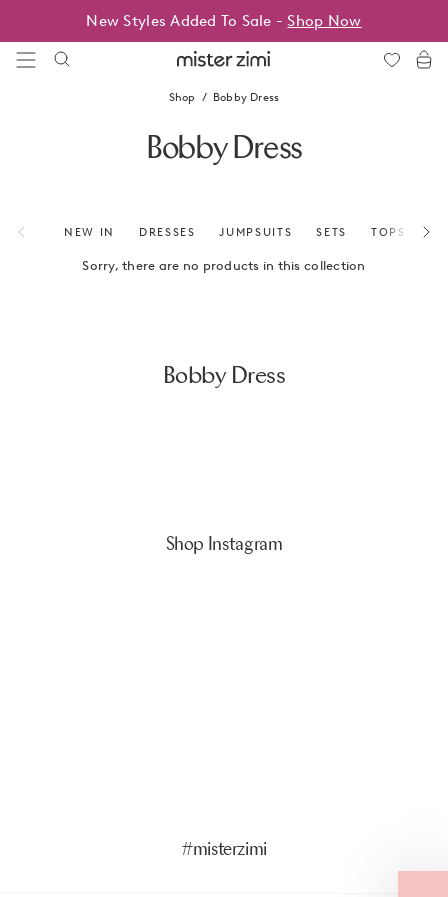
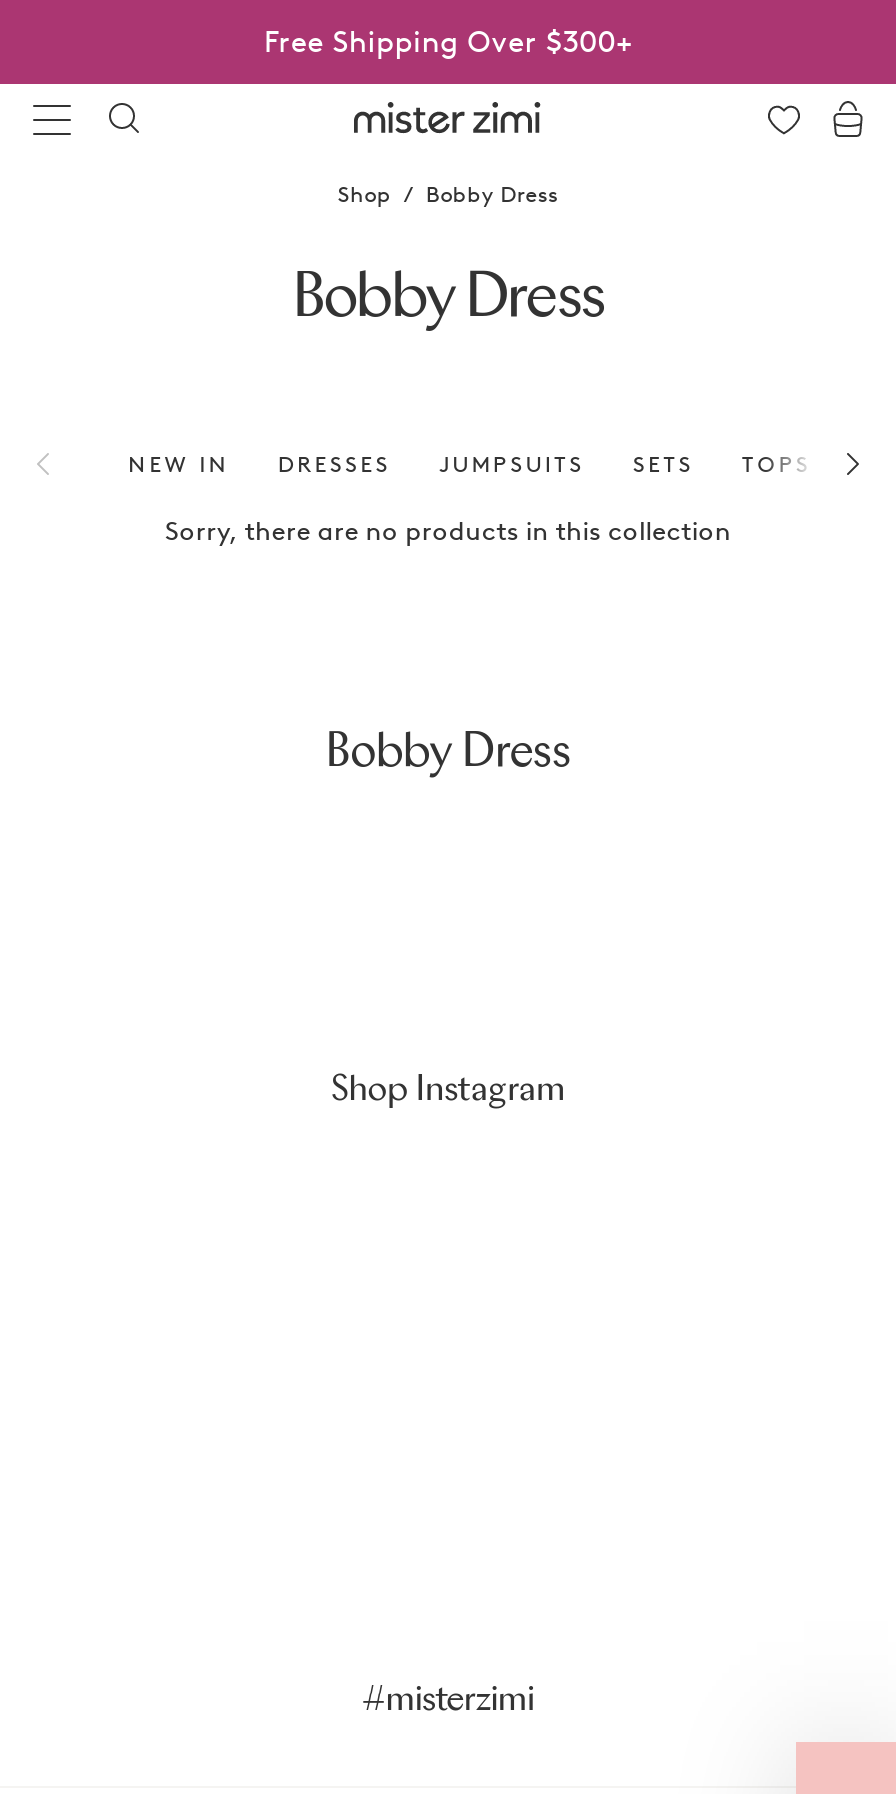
- New Styles Added To Sale - Shop Now
+ Free Shipping Over $300+
